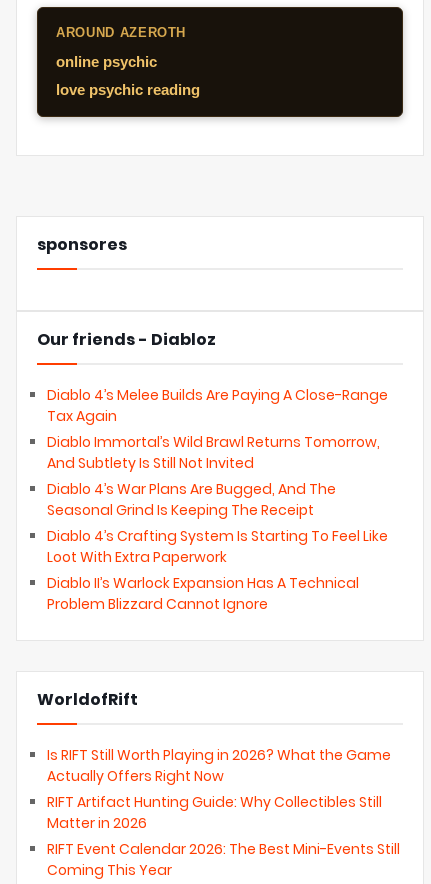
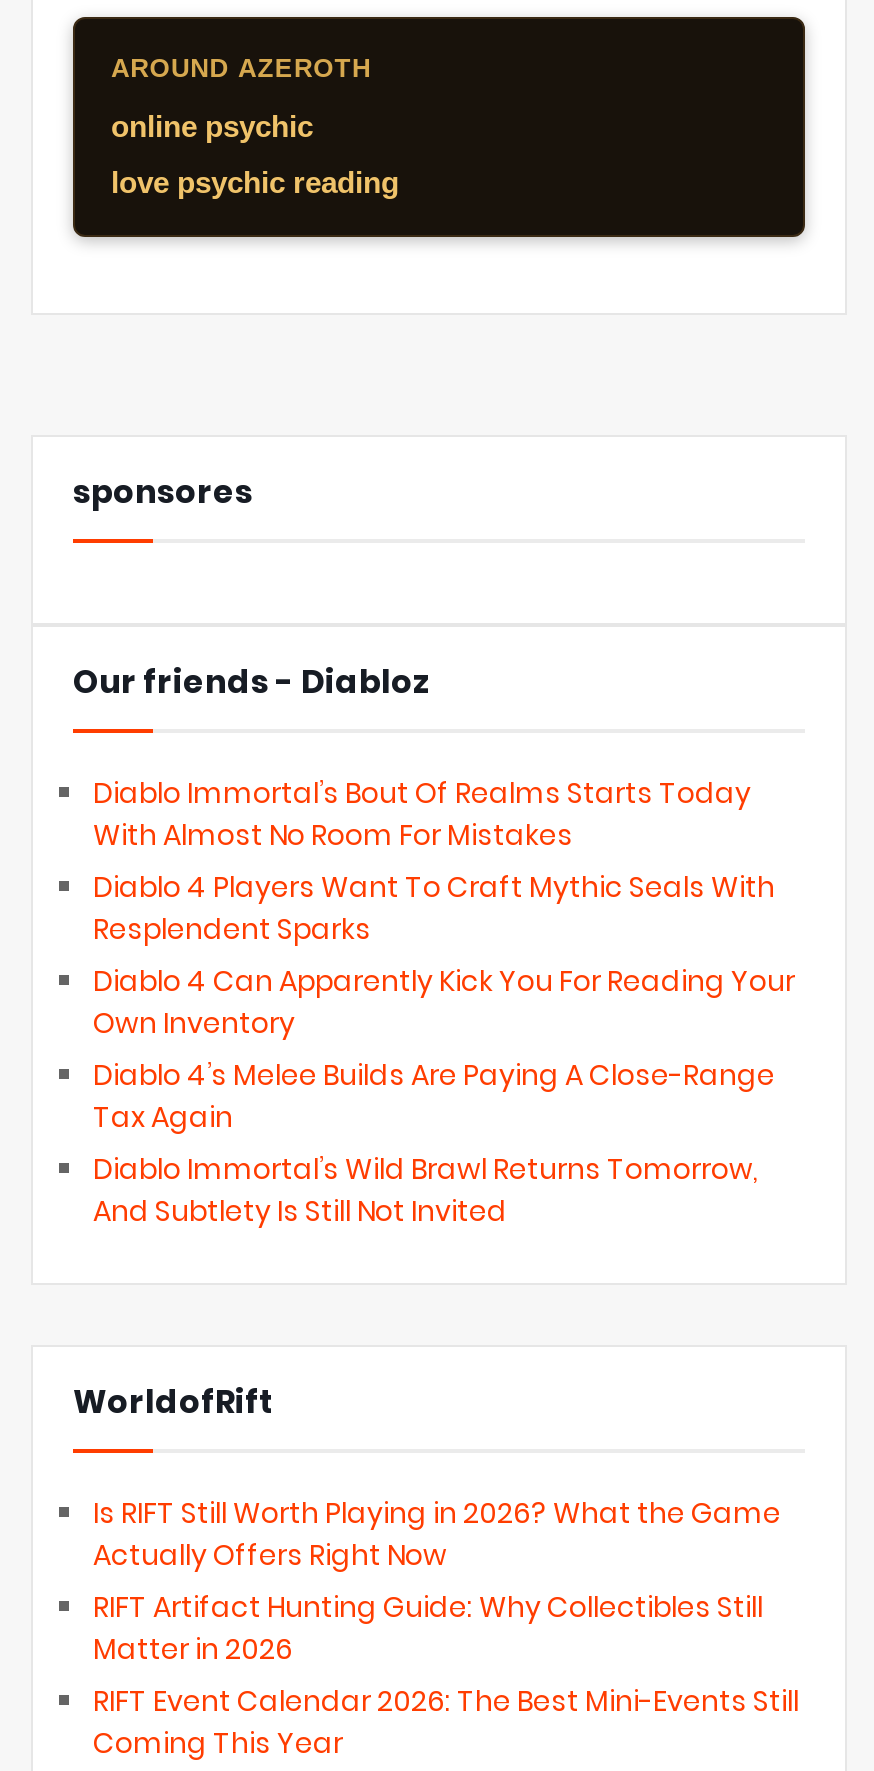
+ Diablo Immortal’s Bout Of Realms Starts Today
+ With Almost No Room For Mistakes
+ Diablo 4 Players Want To Craft Mythic Seals With
+ Resplendent Sparks
+ Diablo 4 Can Apparently Kick You For Reading Your
+ Own Inventory

moved down: Diablo 4’s Melee Builds Are Paying A Close-Range | Tax Again | Diablo Immortal’s Wild Brawl Returns Tomorrow, | And Subtlety Is Still Not Invited

- Diablo 4’s War Plans Are Bugged, And The
- Seasonal Grind Is Keeping The Receipt
- Diablo 4’s Crafting System Is Starting To Feel Like
- Loot With Extra Paperwork
- Diablo II’s Warlock Expansion Has A Technical
- Problem Blizzard Cannot Ignore
